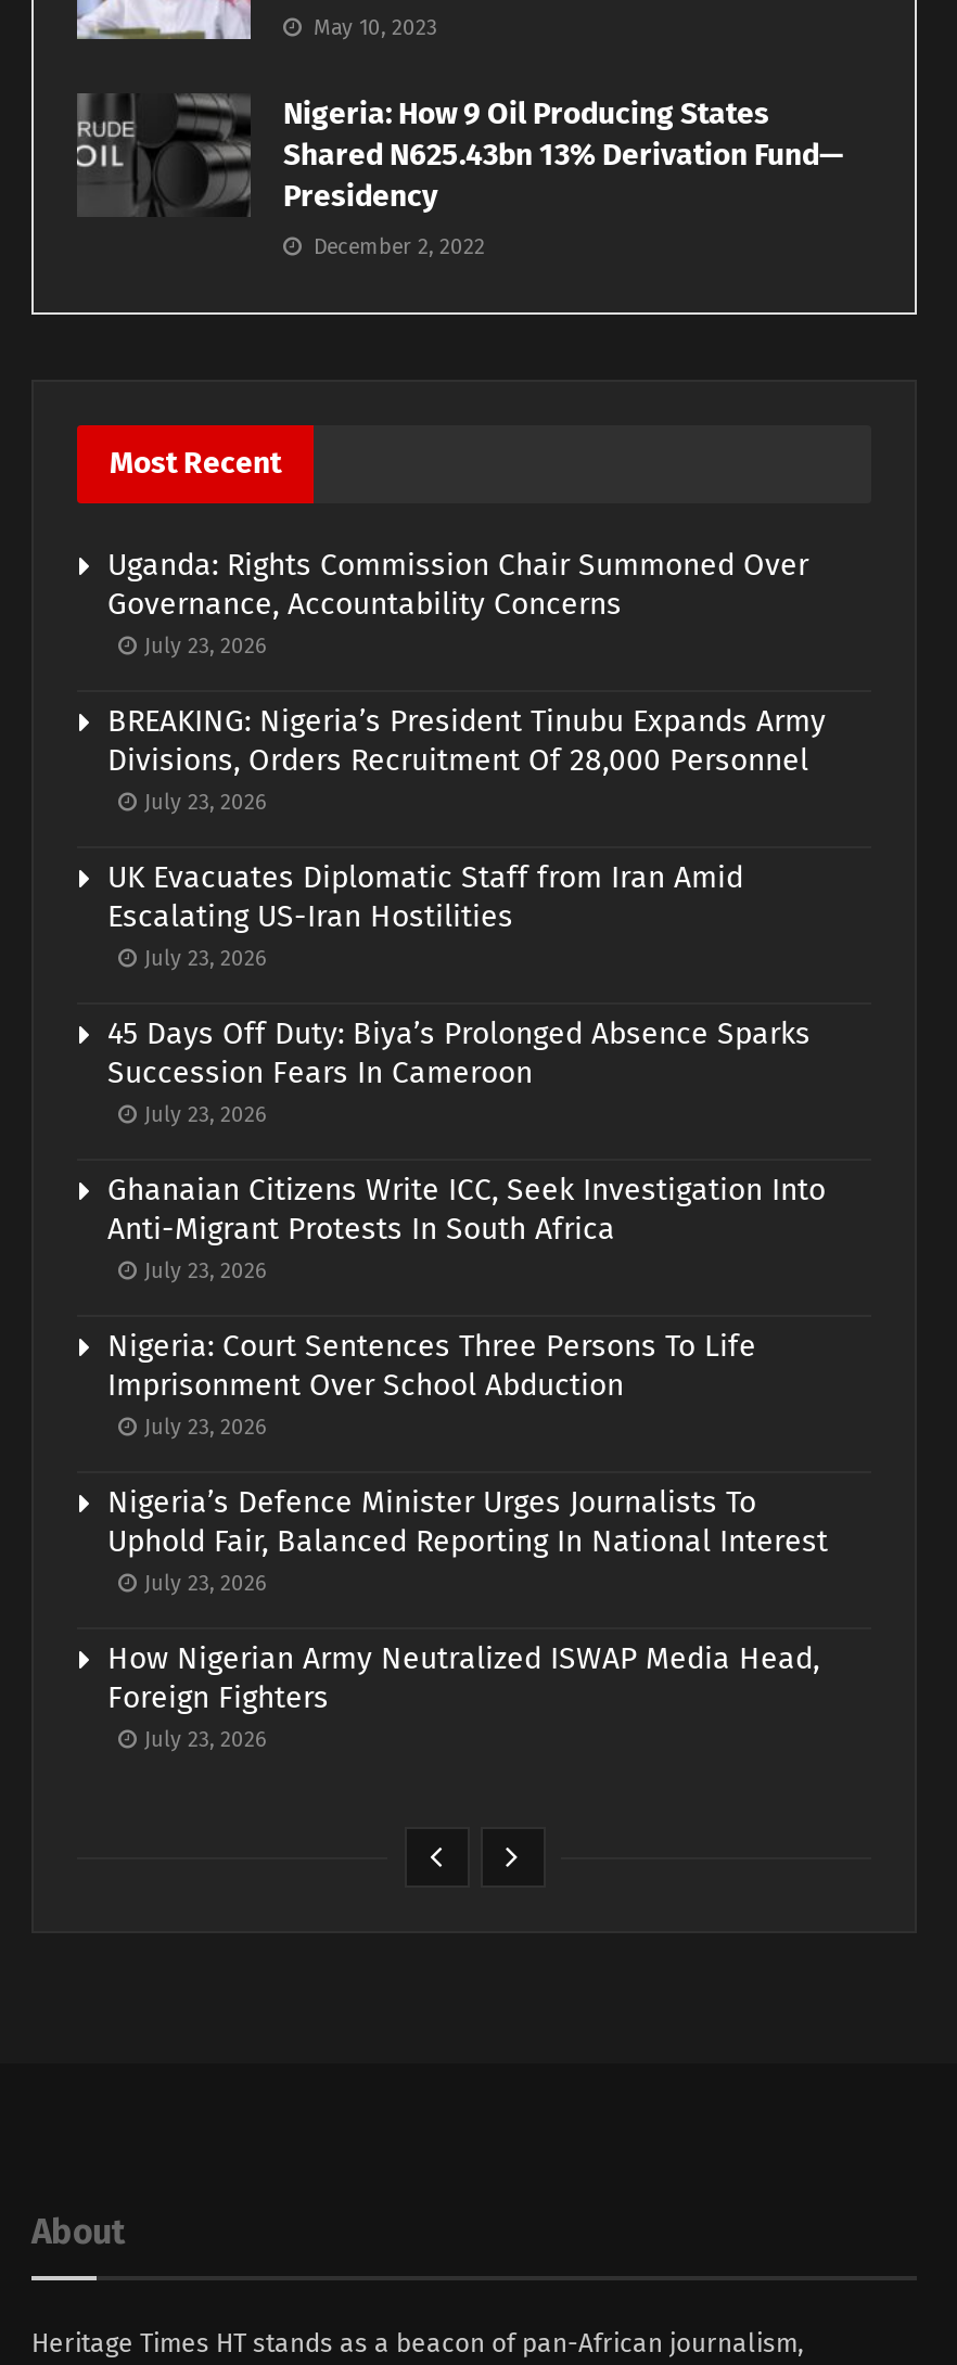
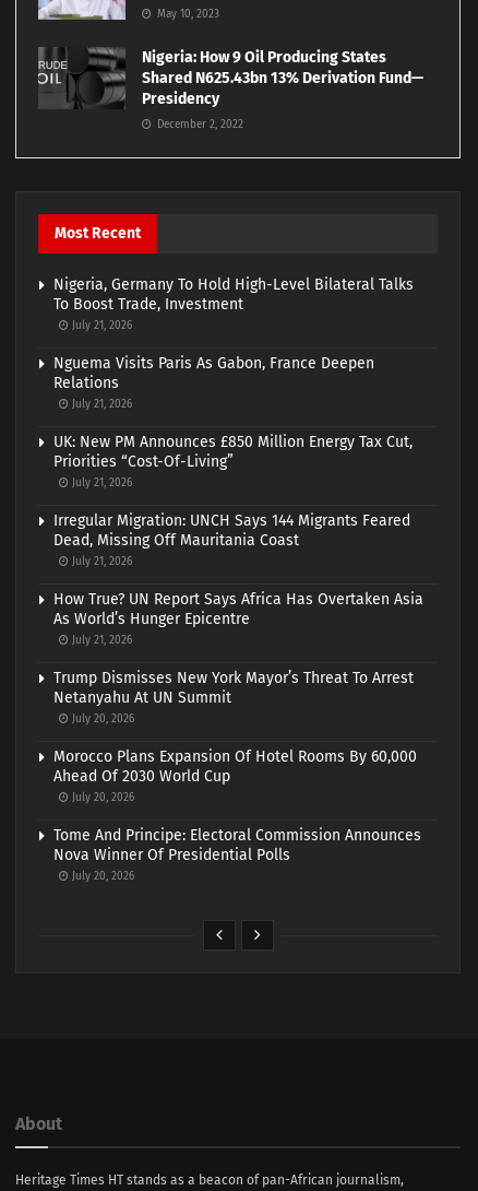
- Uganda: Rights Commission Chair Summoned Over
- Governance, Accountability Concerns
- July 23, 2026
+ Nigeria, Germany To Hold High-Level Bilateral Talks
+ To Boost Trade, Investment
+ July 21, 2026

- BREAKING: Nigeria’s President Tinubu Expands Army
- Divisions, Orders Recruitment Of 28,000 Personnel
- July 23, 2026
+ Nguema Visits Paris As Gabon, France Deepen
+ Relations
+ July 21, 2026

- UK Evacuates Diplomatic Staff from Iran Amid
- Escalating US-Iran Hostilities
- July 23, 2026
+ UK: New PM Announces £850 Million Energy Tax Cut,
+ Priorities “Cost-Of-Living”
+ July 21, 2026

- 45 Days Off Duty: Biya’s Prolonged Absence Sparks
- Succession Fears In Cameroon
- July 23, 2026
+ Irregular Migration: UNCH Says 144 Migrants Feared
+ Dead, Missing Off Mauritania Coast
+ July 21, 2026

- Ghanaian Citizens Write ICC, Seek Investigation Into
- Anti-Migrant Protests In South Africa
- July 23, 2026
+ How True? UN Report Says Africa Has Overtaken Asia
+ As World’s Hunger Epicentre
+ July 21, 2026

- Nigeria: Court Sentences Three Persons To Life
- Imprisonment Over School Abduction
- July 23, 2026
+ Trump Dismisses New York Mayor’s Threat To Arrest
+ Netanyahu At UN Summit
+ July 20, 2026

- Nigeria’s Defence Minister Urges Journalists To
- Uphold Fair, Balanced Reporting In National Interest
- July 23, 2026
+ Morocco Plans Expansion Of Hotel Rooms By 60,000
+ Ahead Of 2030 World Cup
+ July 20, 2026

- How Nigerian Army Neutralized ISWAP Media Head,
- Foreign Fighters
- July 23, 2026
+ Tome And Principe: Electoral Commission Announces
+ Nova Winner Of Presidential Polls
+ July 20, 2026
